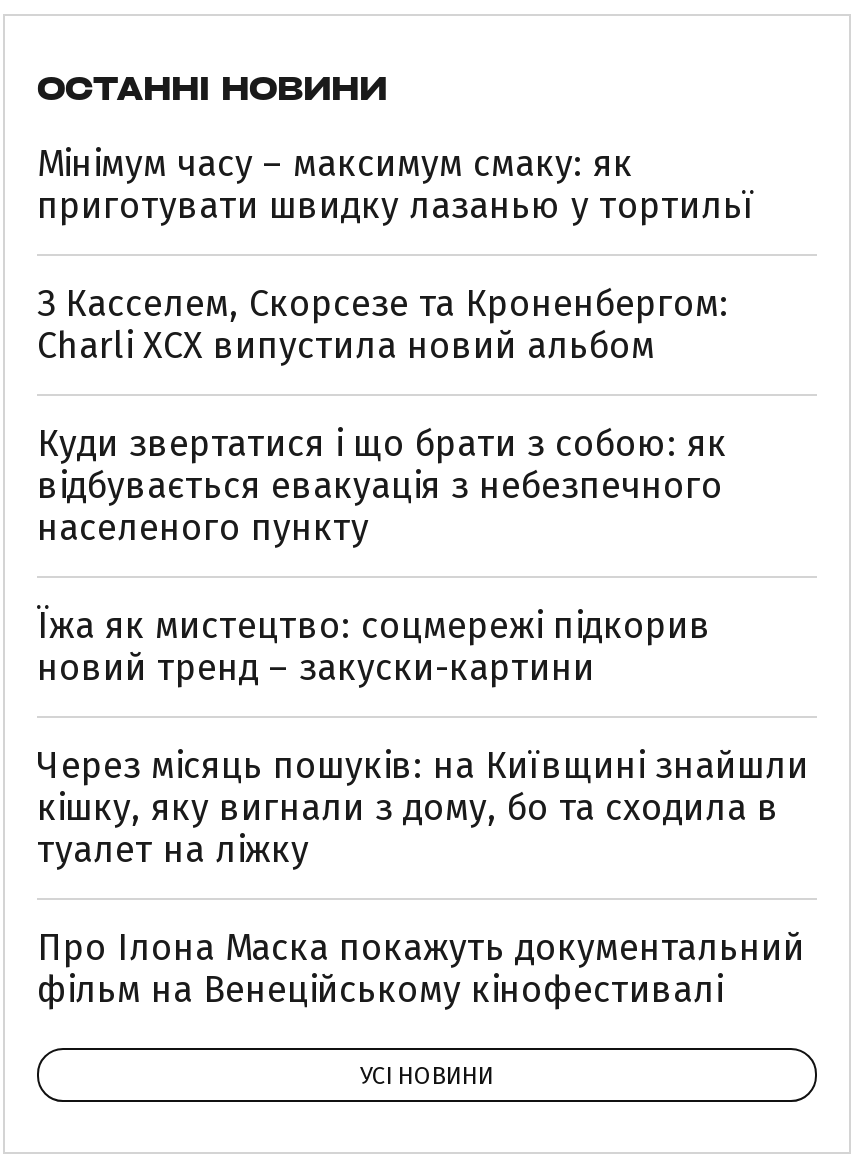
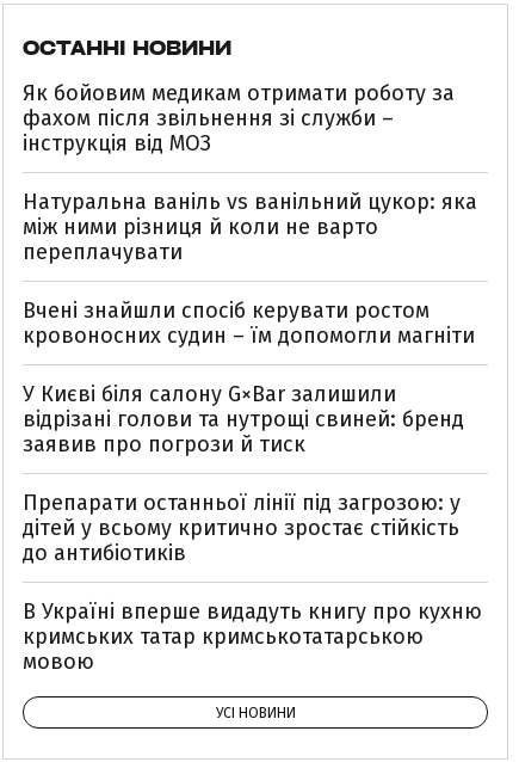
- Мінімум часу – максимум смаку: як
- приготувати швидку лазанью у тортильї
+ Як бойовим медикам отримати роботу за
+ фахом після звільнення зі служби –
+ інструкція від МОЗ

- З Касселем, Скорсезе та Кроненбергом:
- Charli XCX випустила новий альбом
+ Натуральна ваніль vs ванільний цукор: яка
+ між ними різниця й коли не варто
+ переплачувати

- Куди звертатися і що брати з собою: як
- відбувається евакуація з небезпечного
- населеного пункту
+ Вчені знайшли спосіб керувати ростом
+ кровоносних судин – їм допомогли магніти

- Їжа як мистецтво: соцмережі підкорив
- новий тренд – закуски-картини
+ У Києві біля салону G×Bar залишили
+ відрізані голови та нутрощі свиней: бренд
+ заявив про погрози й тиск

- Через місяць пошуків: на Київщині знайшли
- кішку, яку вигнали з дому, бо та сходила в
- туалет на ліжку
+ Препарати останньої лінії під загрозою: у
+ дітей у всьому критично зростає стійкість
+ до антибіотиків

- Про Ілона Маска покажуть документальний
- фільм на Венеційському кінофестивалі
+ В Україні вперше видадуть книгу про кухню
+ кримських татар кримськотатарською
+ мовою
